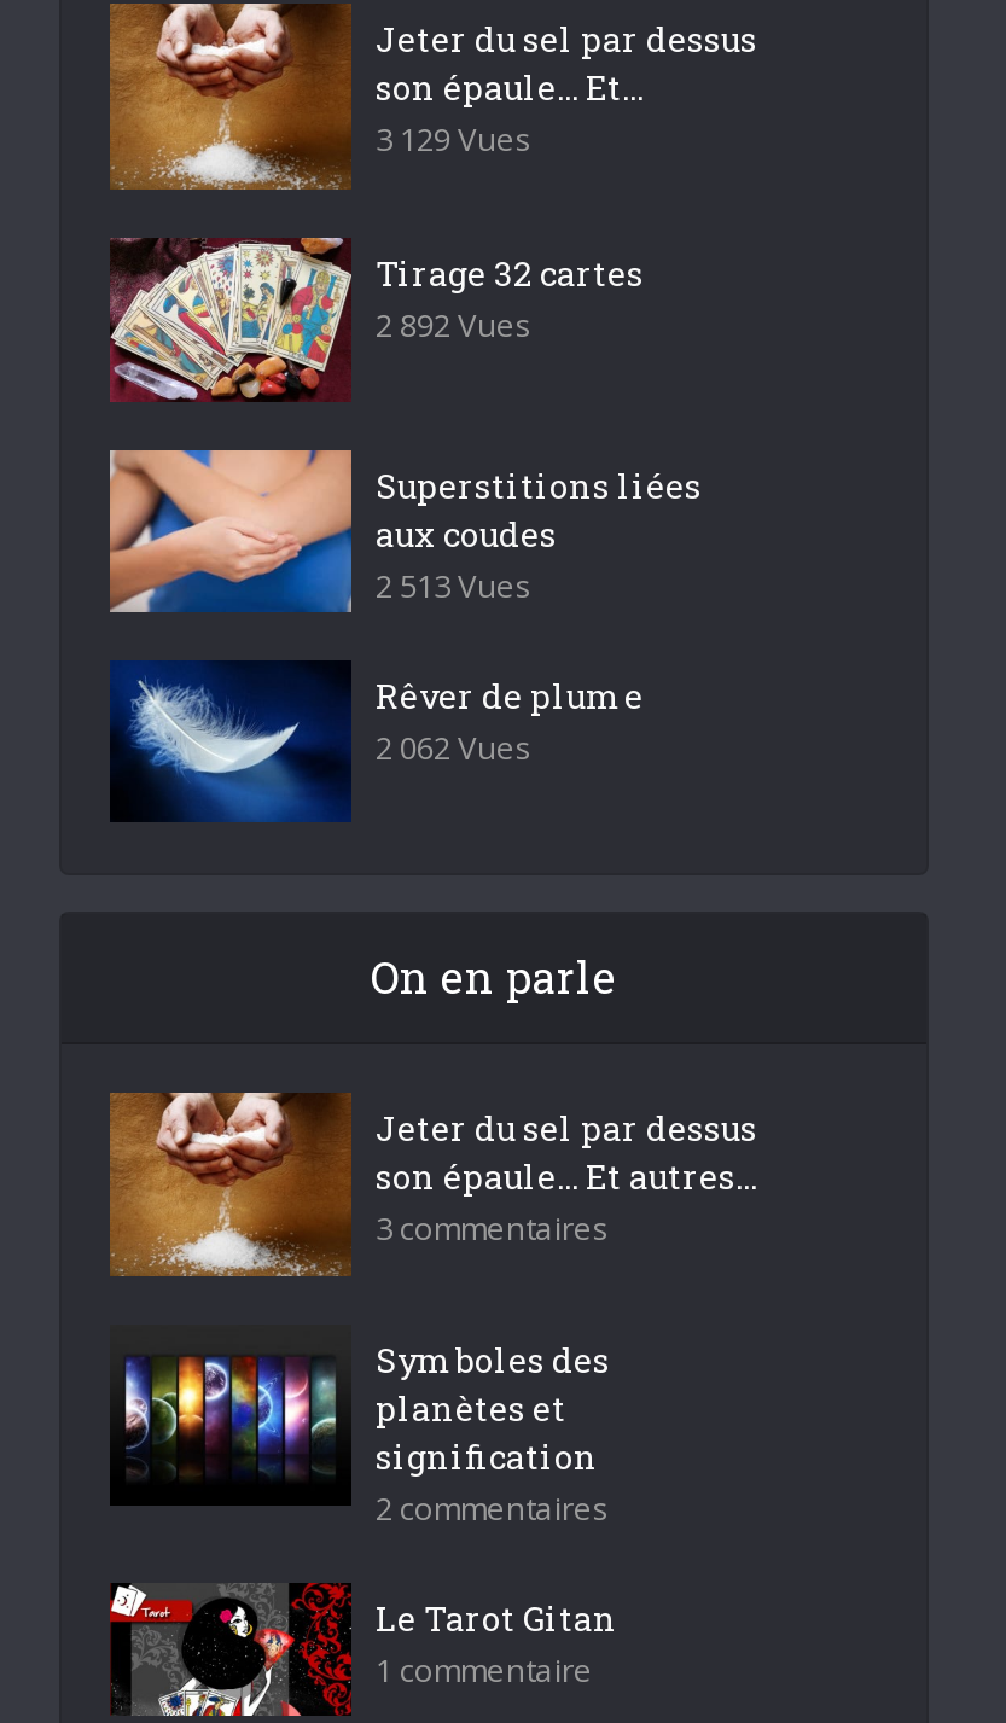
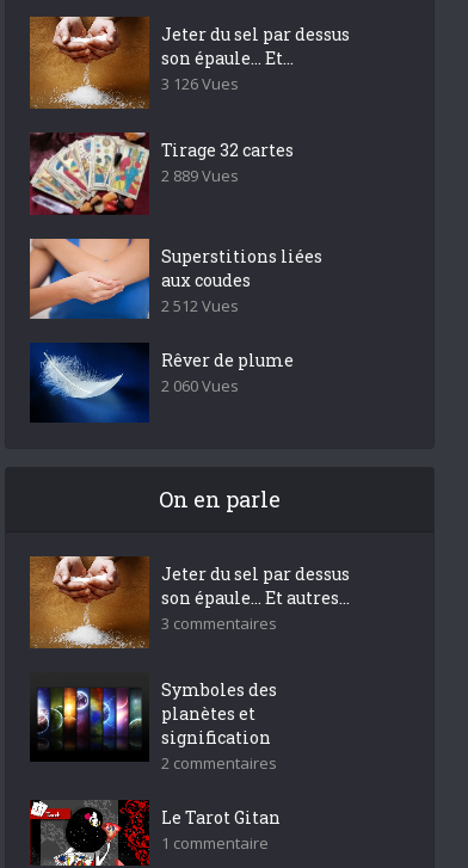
- 3 129 Vues
+ 3 126 Vues

- 2 892 Vues
+ 2 889 Vues

- 2 513 Vues
+ 2 512 Vues

- 2 062 Vues
+ 2 060 Vues
